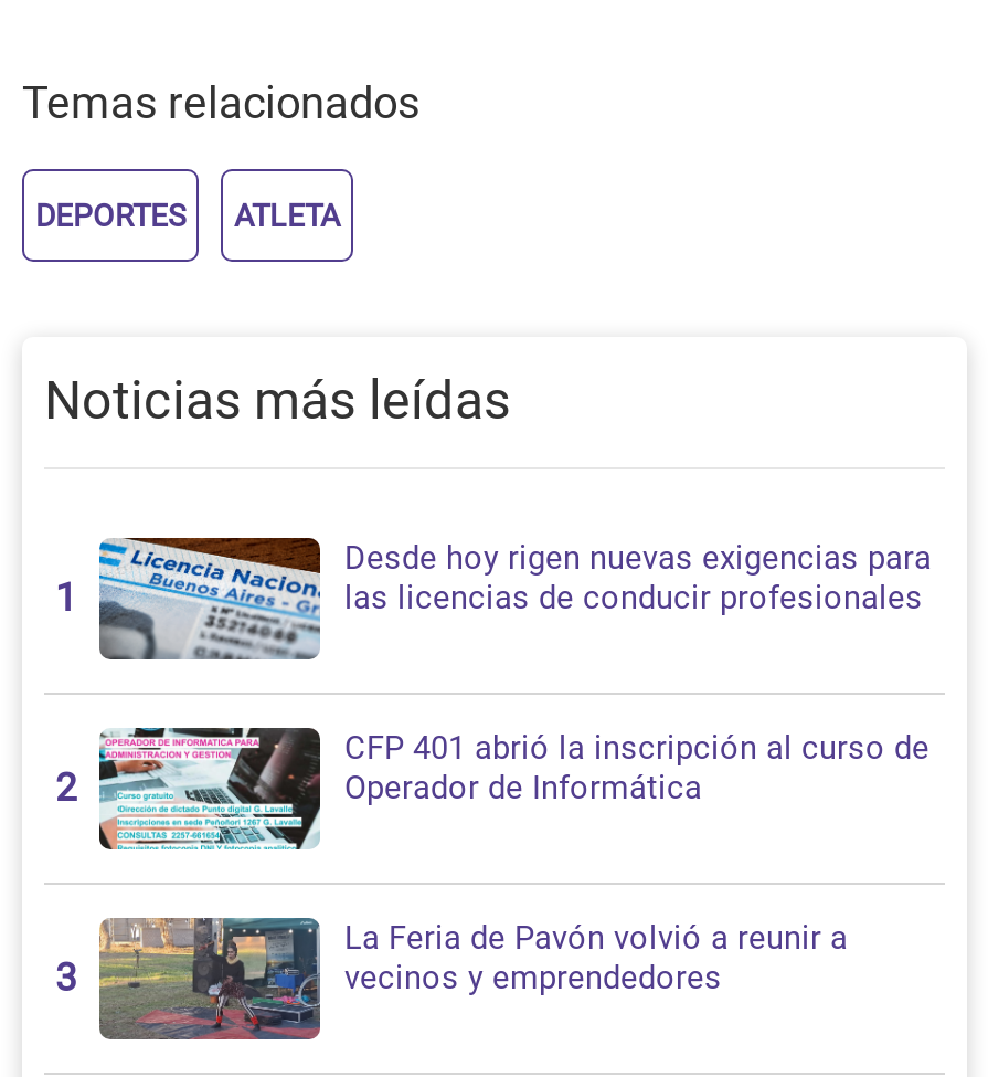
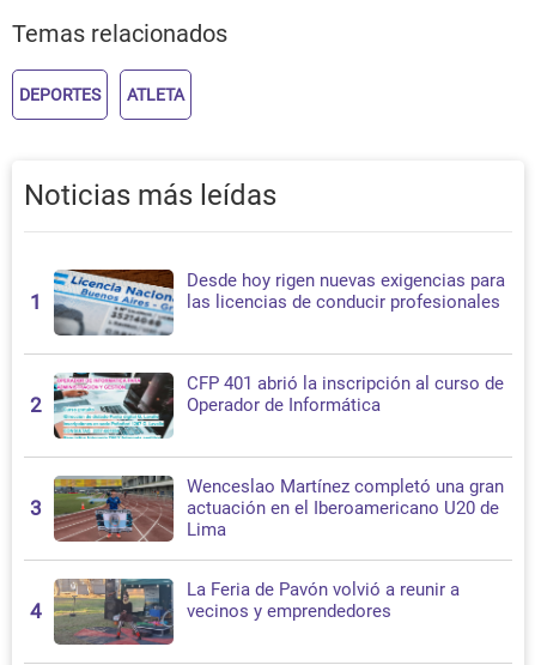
+ [image]
+ Wenceslao Martínez completó una gran
+ actuación en el Iberoamericano U20 de
+ Lima
+ 4
